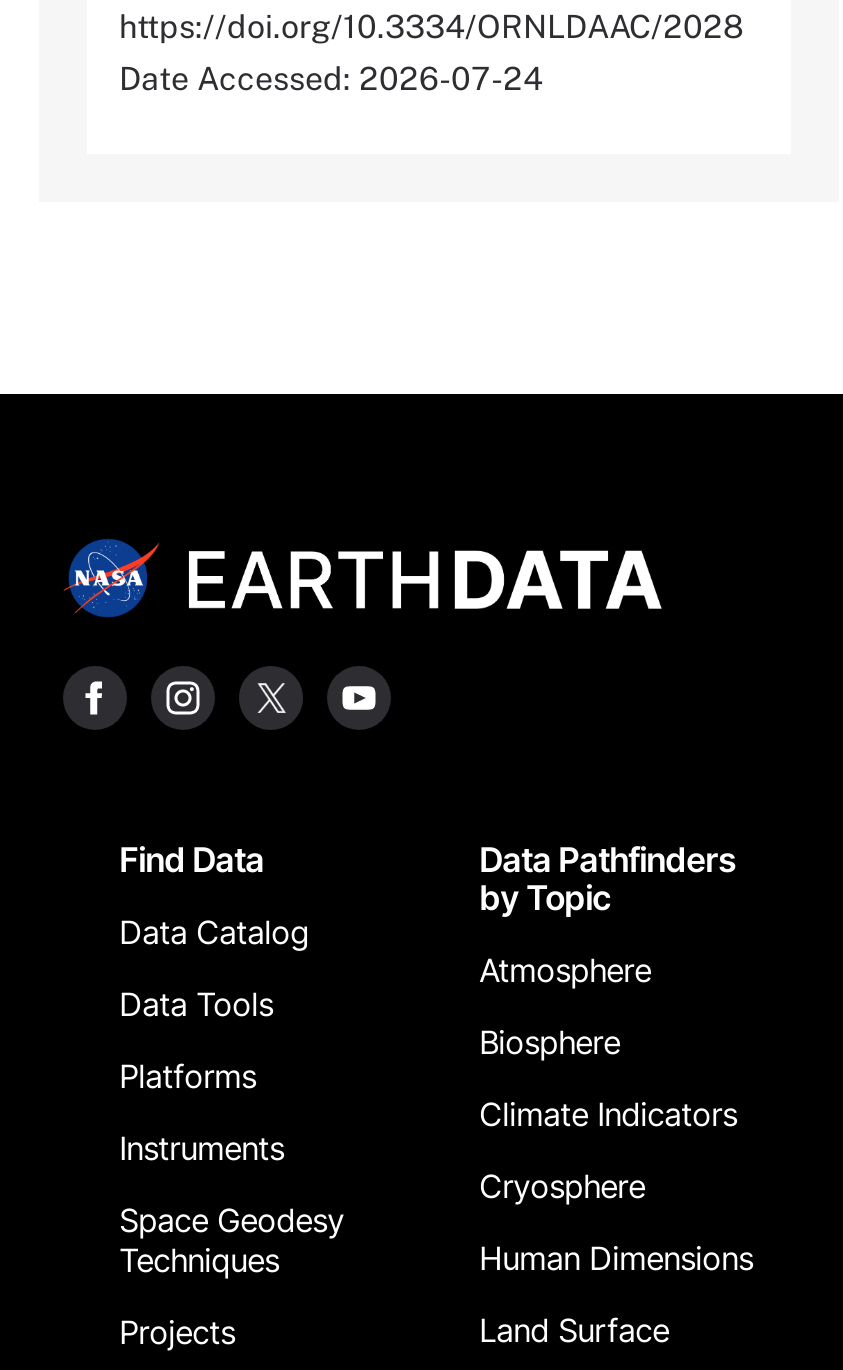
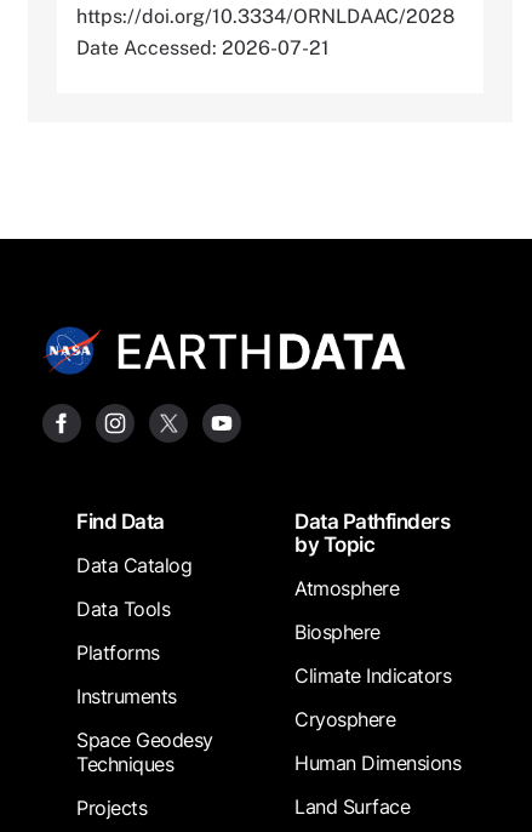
- Date Accessed: 2026-07-24
+ Date Accessed: 2026-07-21
